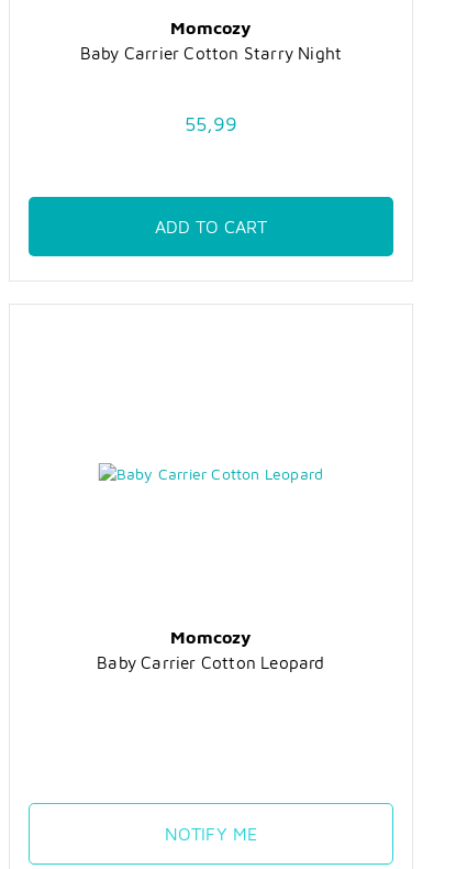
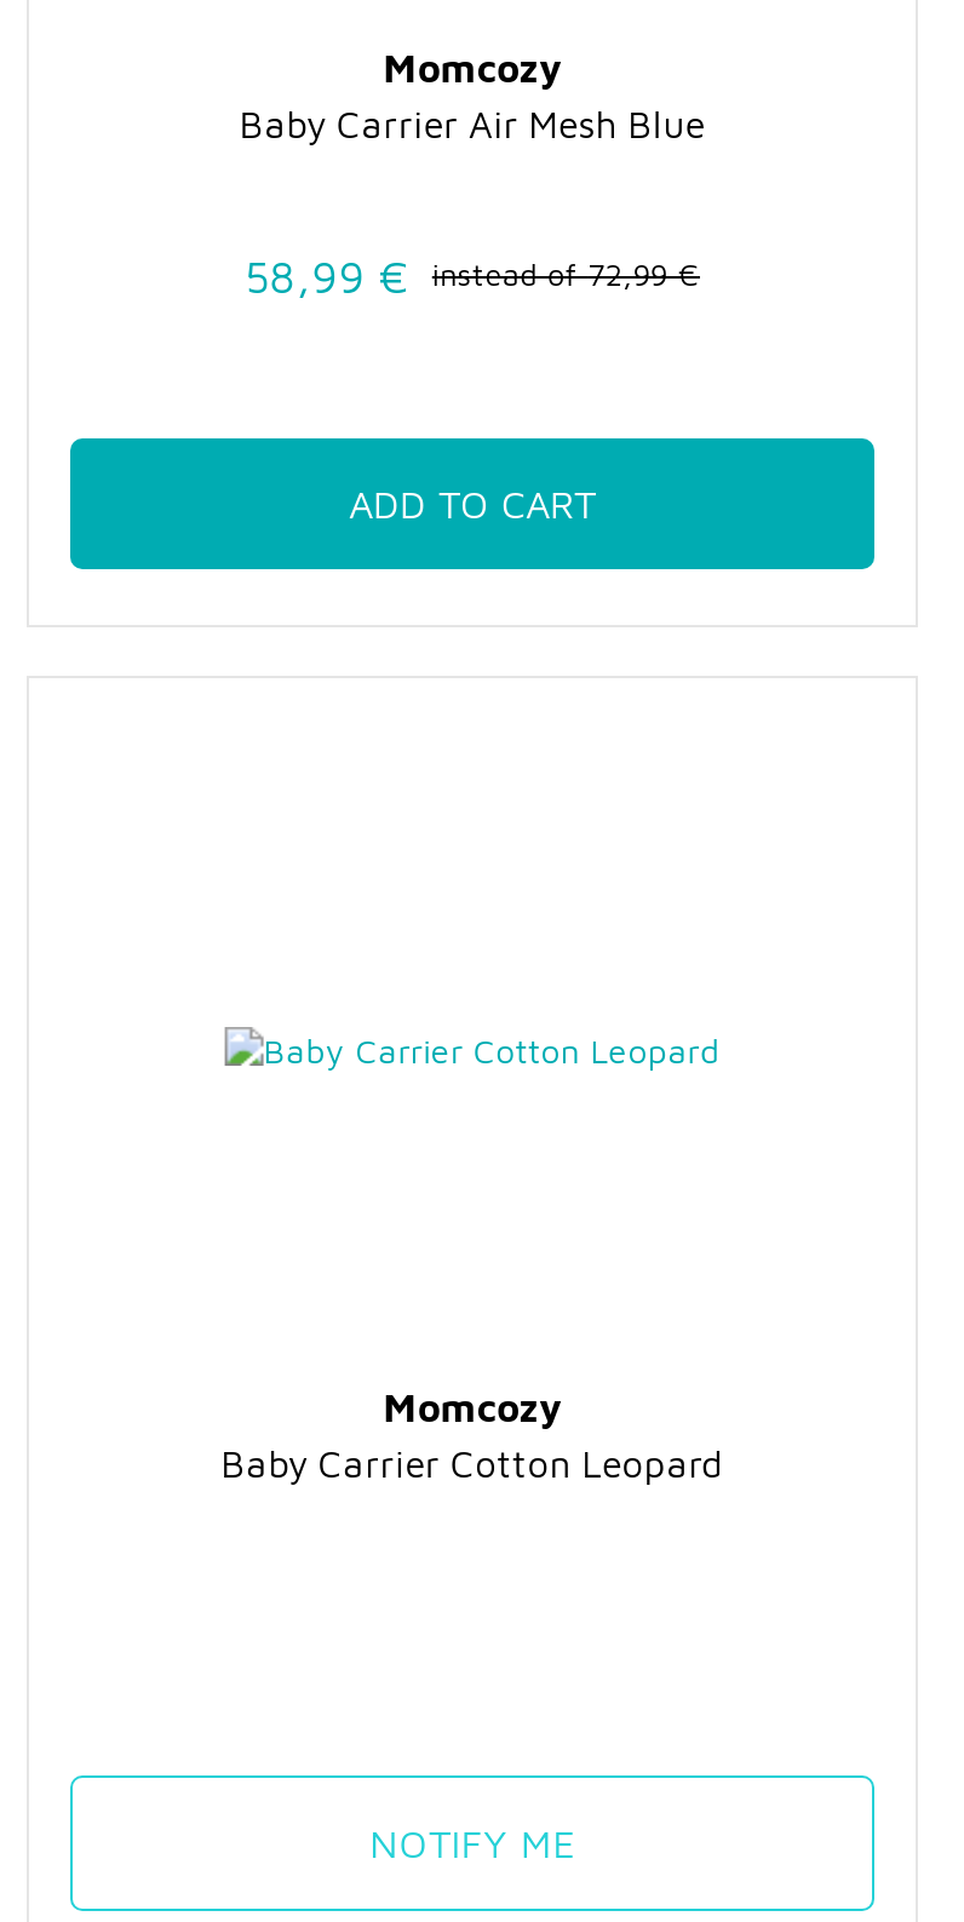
- Baby Carrier Cotton Starry Night
+ Baby Carrier Air Mesh Blue

- 55,99
+ 58,99 €
+ instead of72,99 €
